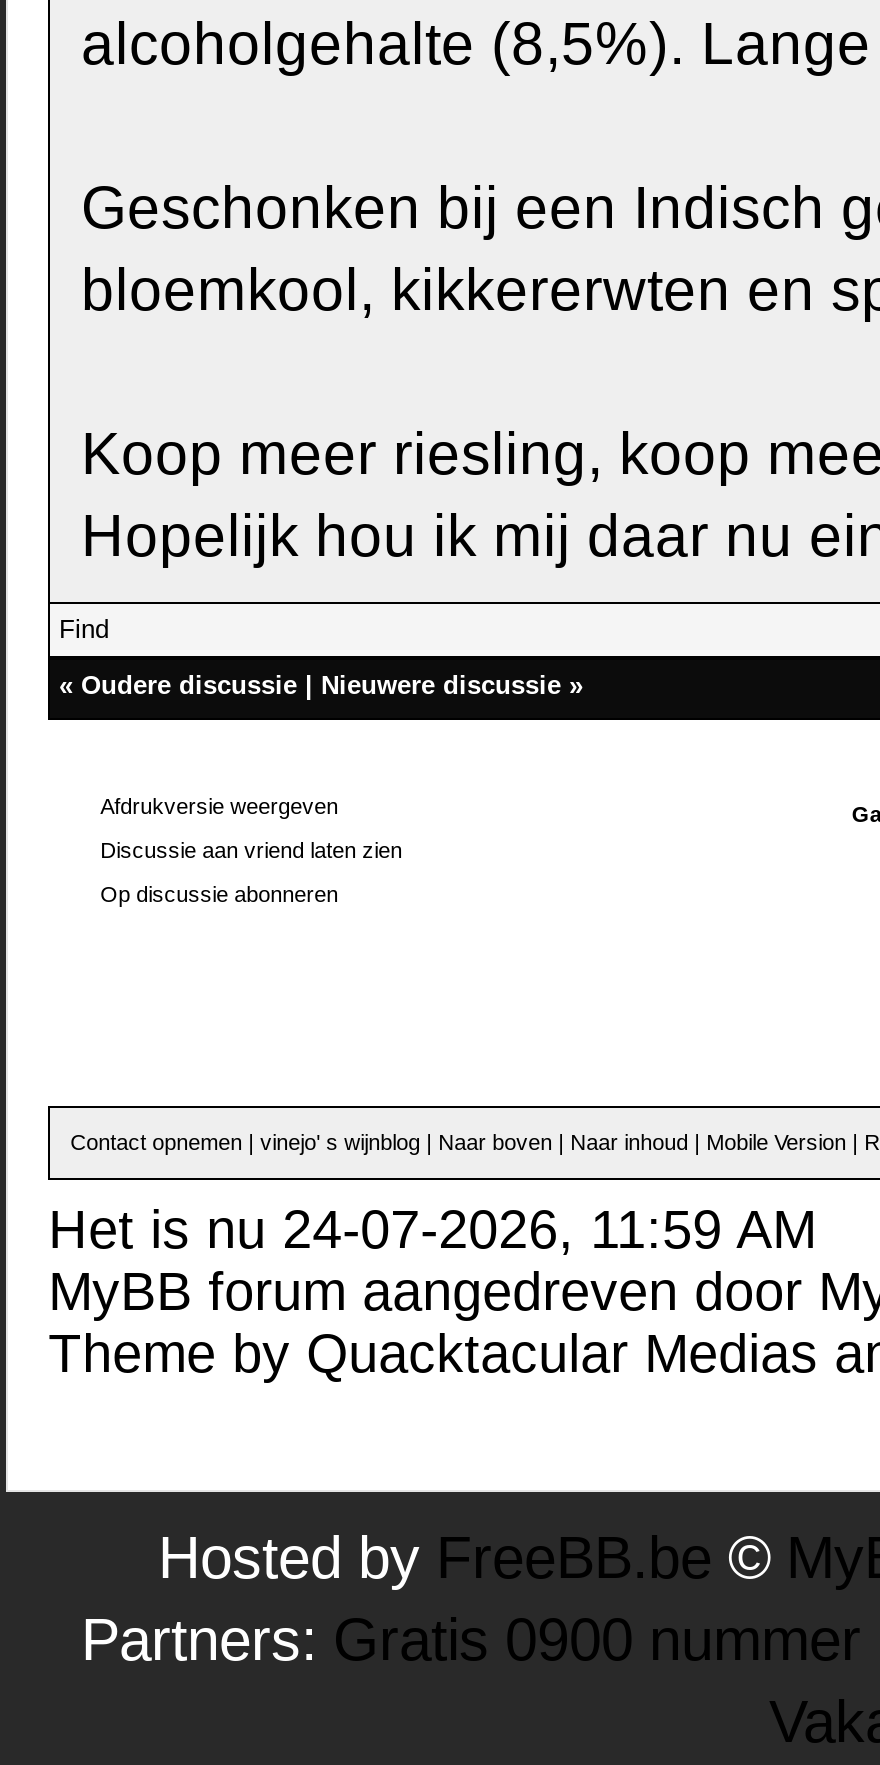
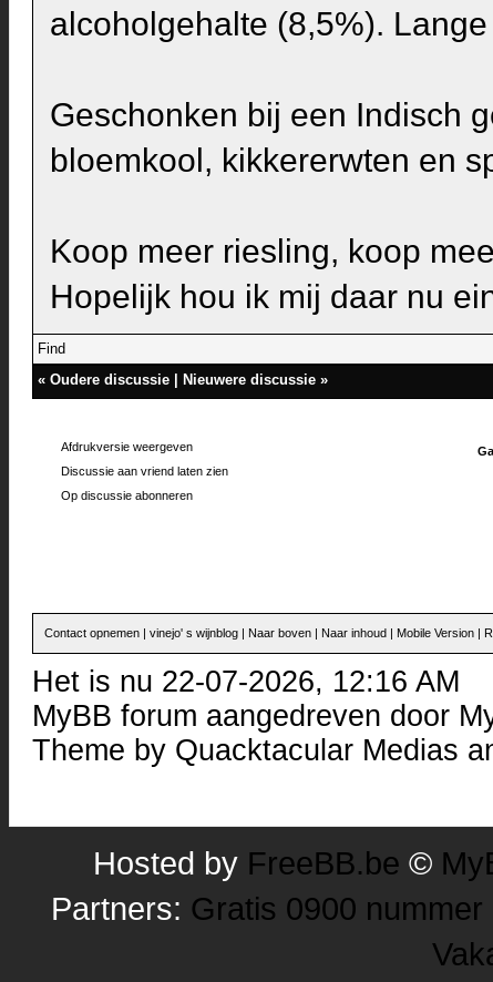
- Het is nu 24-07-2026, 11:59 AM
+ Het is nu 22-07-2026, 12:16 AM
